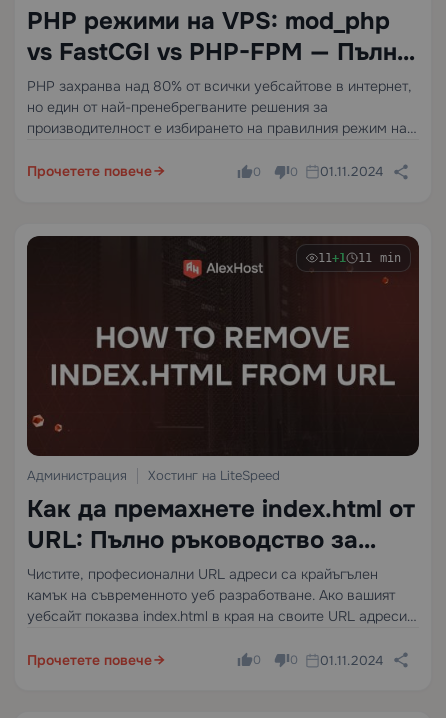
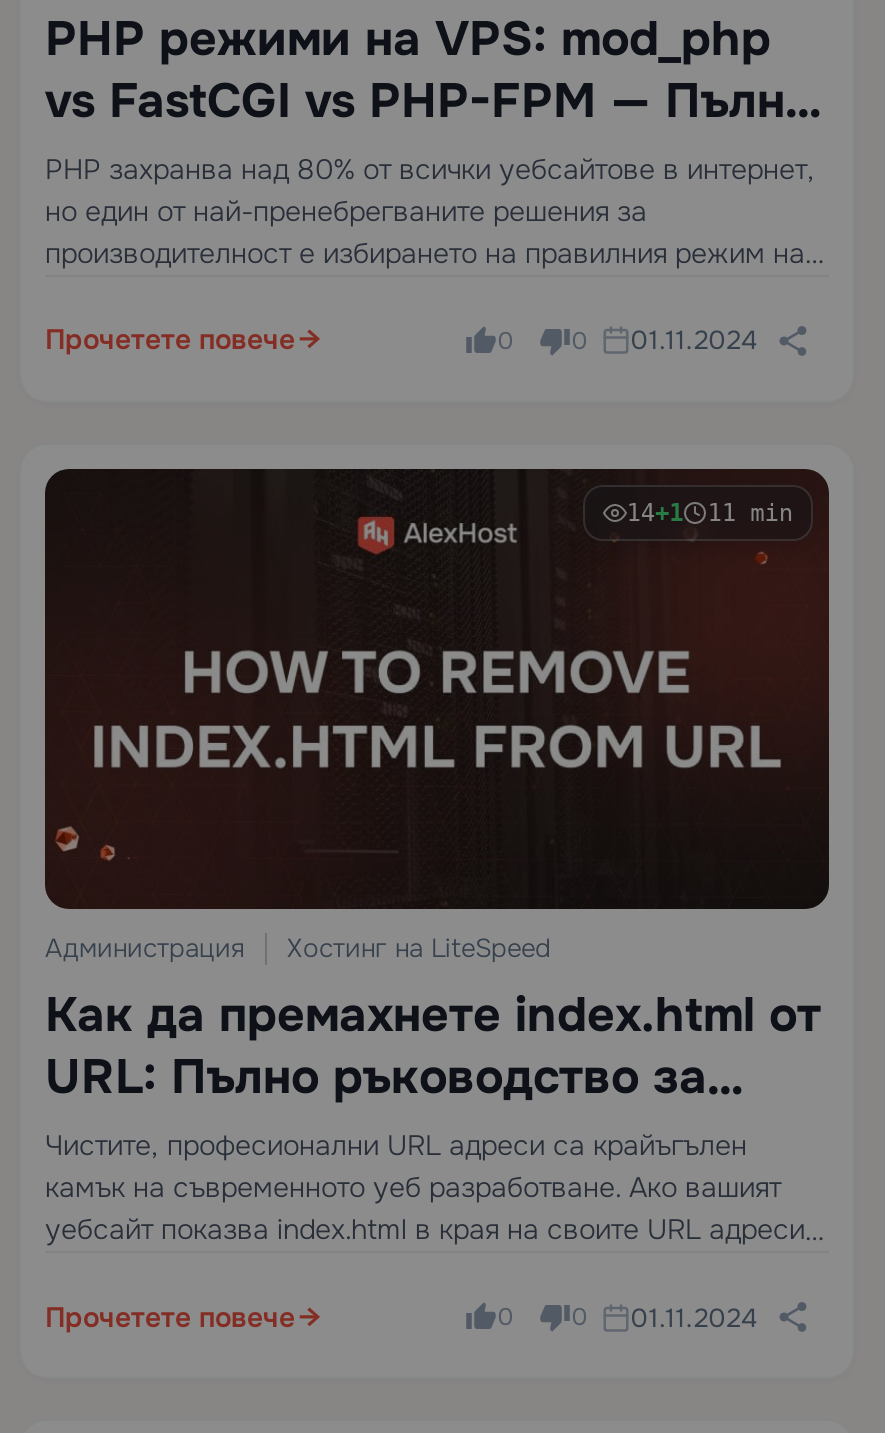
- 11+1 11 min
+ 14+1 11 min
